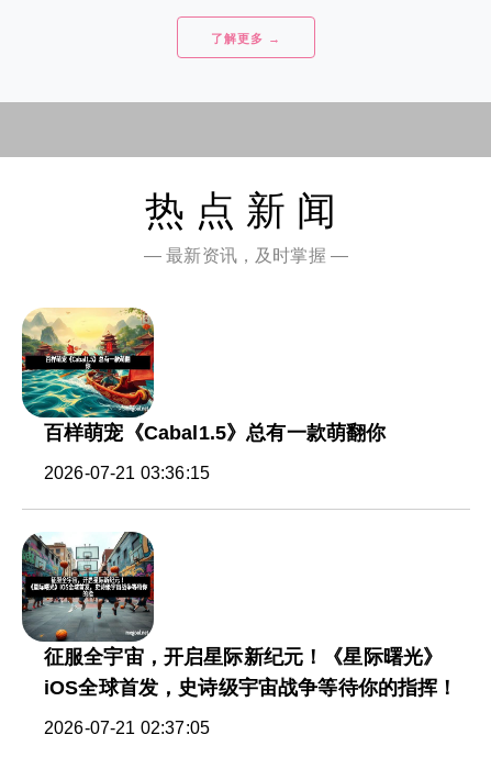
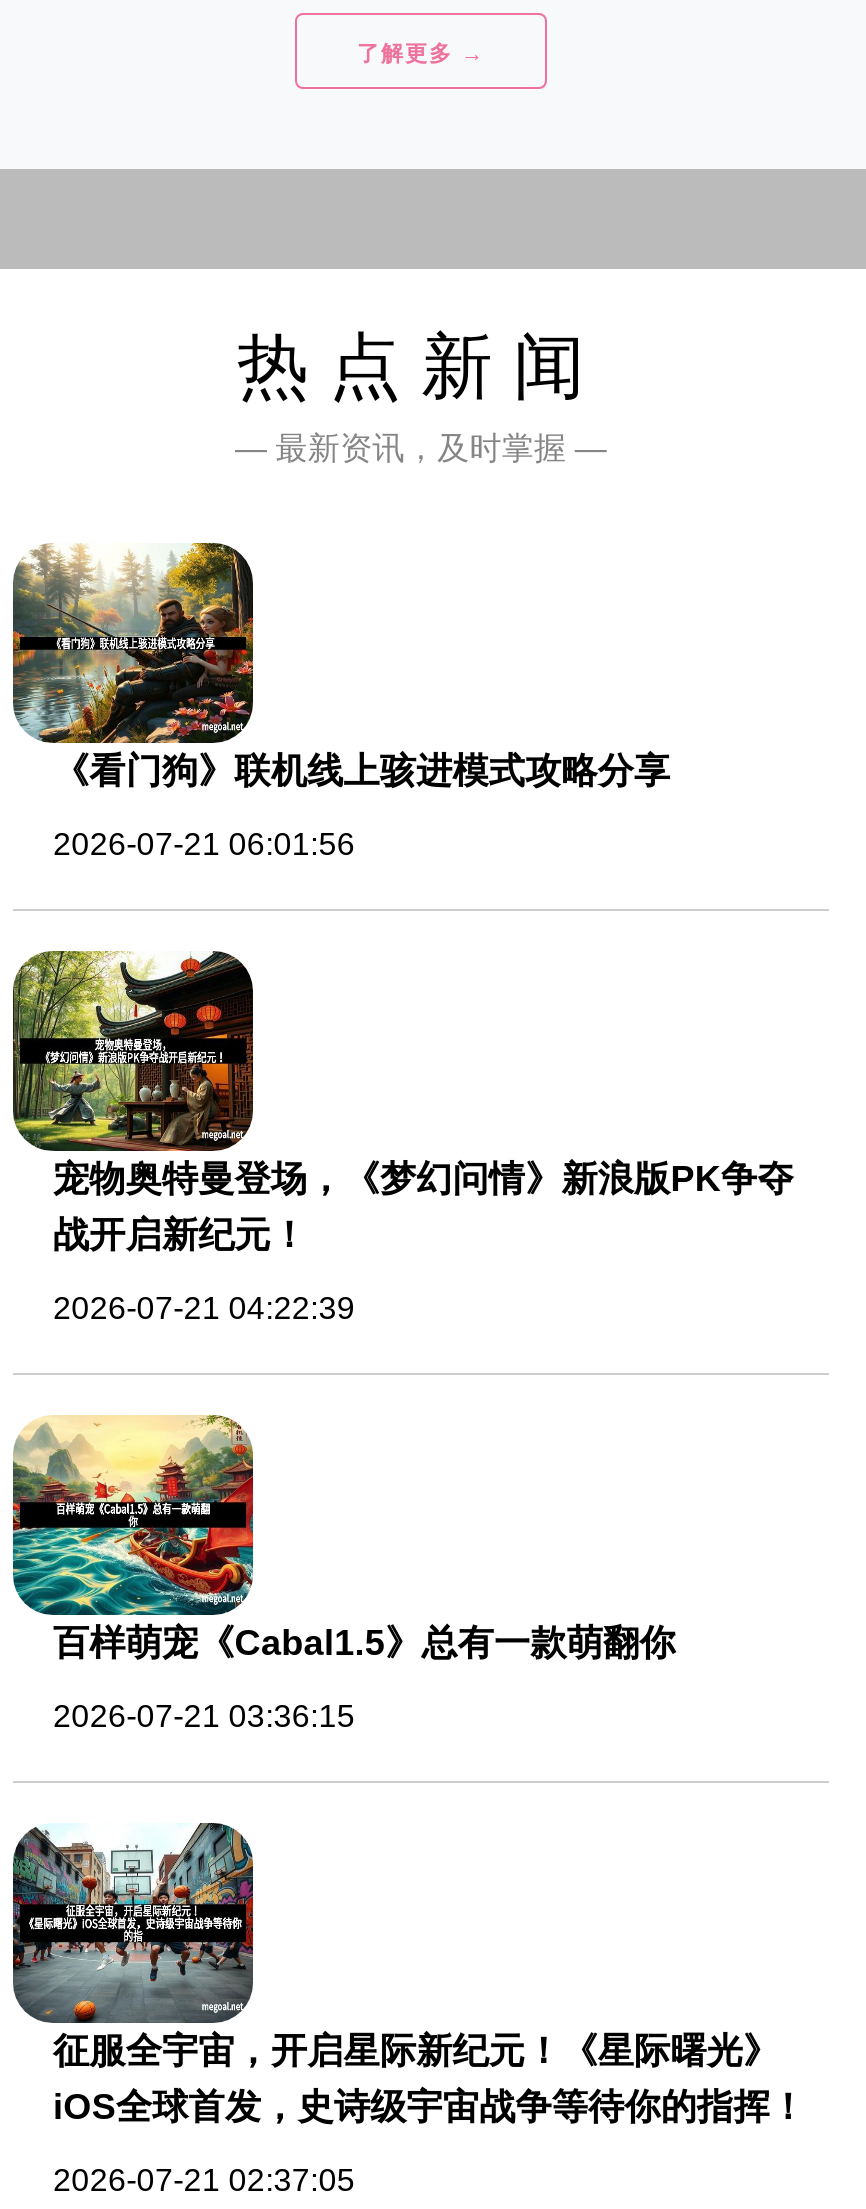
+ [image]
+ 《看门狗》联机线上骇进模式攻略分享
+ 2026-07-21 06:01:56

+ [image]
+ 宠物奥特曼登场，《梦幻问情》新浪版PK争夺
+ 战开启新纪元！
+ 2026-07-21 04:22:39
